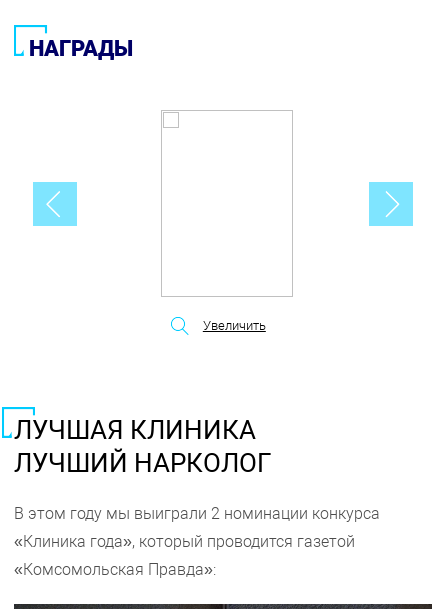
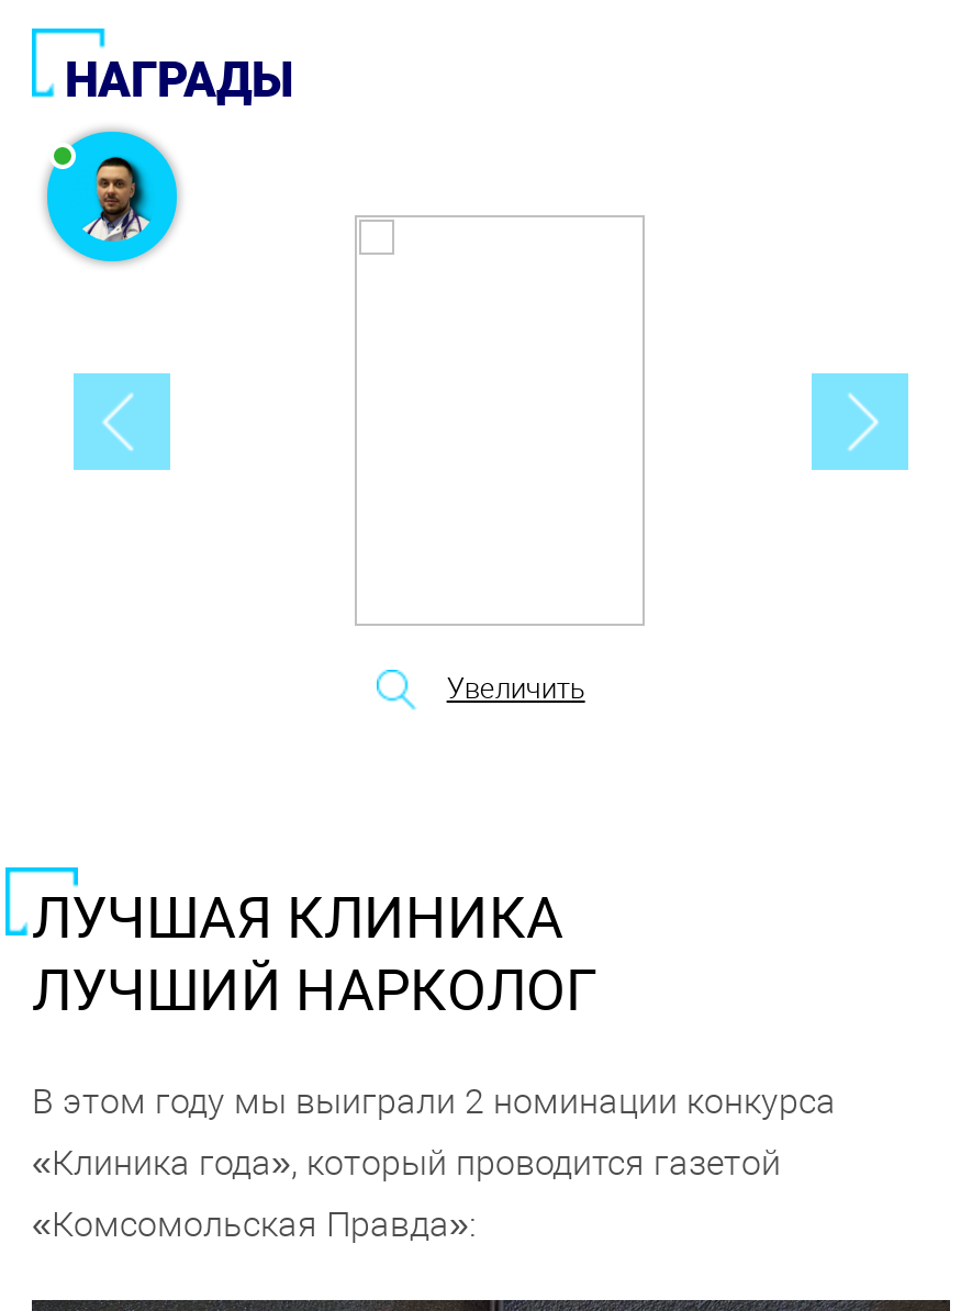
+ [image]
